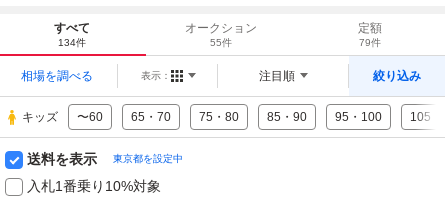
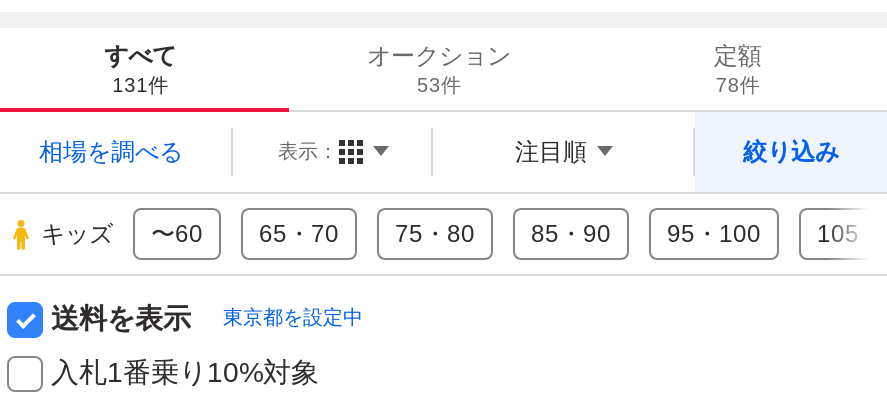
- 134件
+ 131件

- 55件
+ 53件

- 79件
+ 78件
